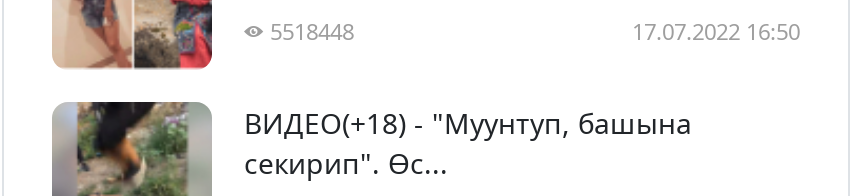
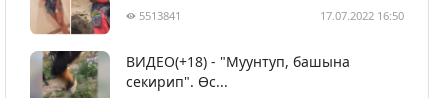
- 5518448
+ 5513841
